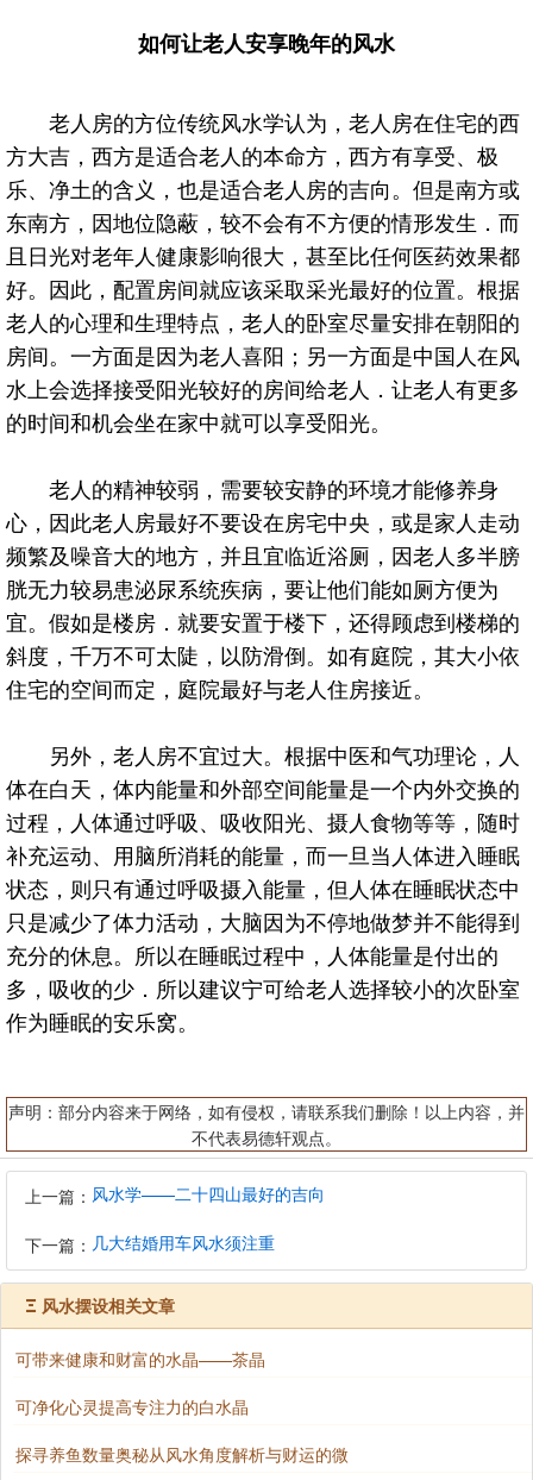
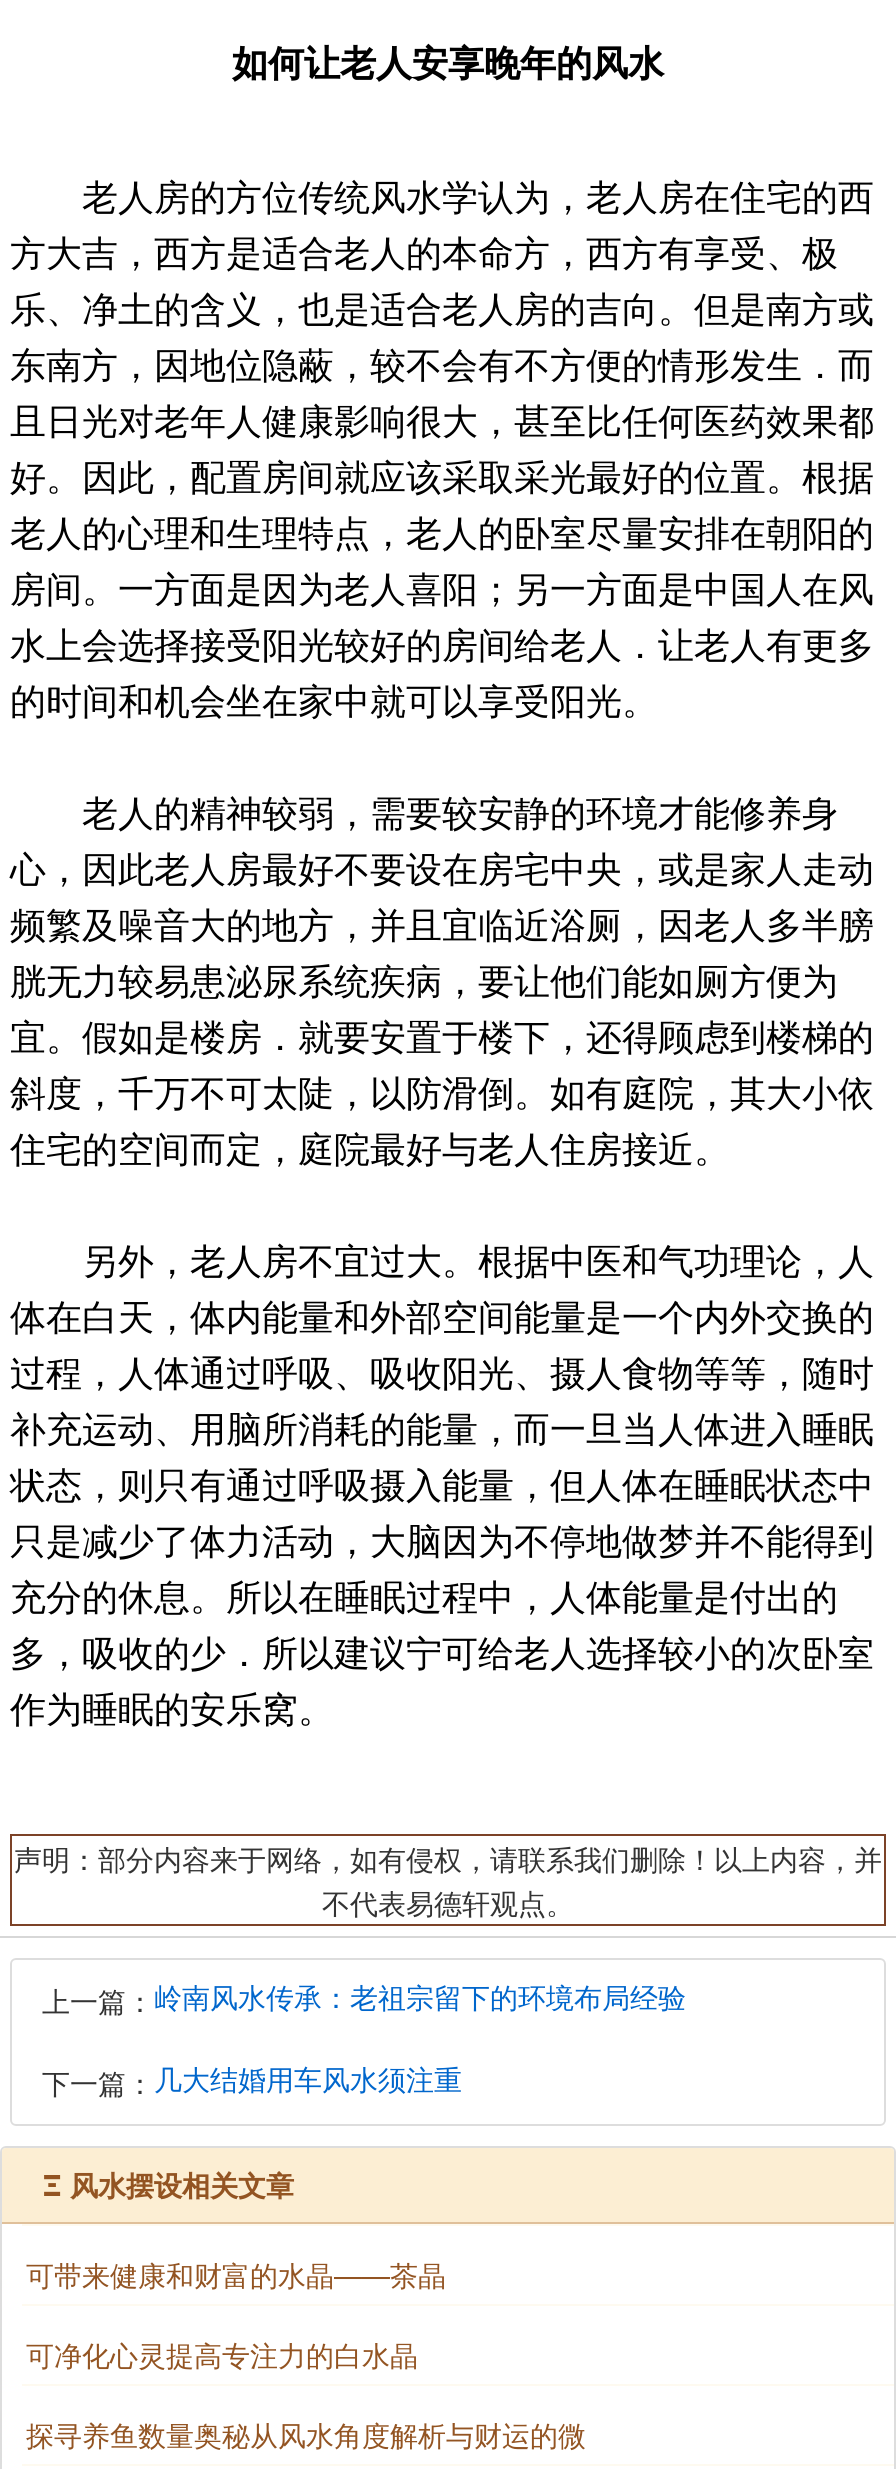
- 上一篇：风水学——二十四山最好的吉向
+ 上一篇：岭南风水传承：老祖宗留下的环境布局经验
